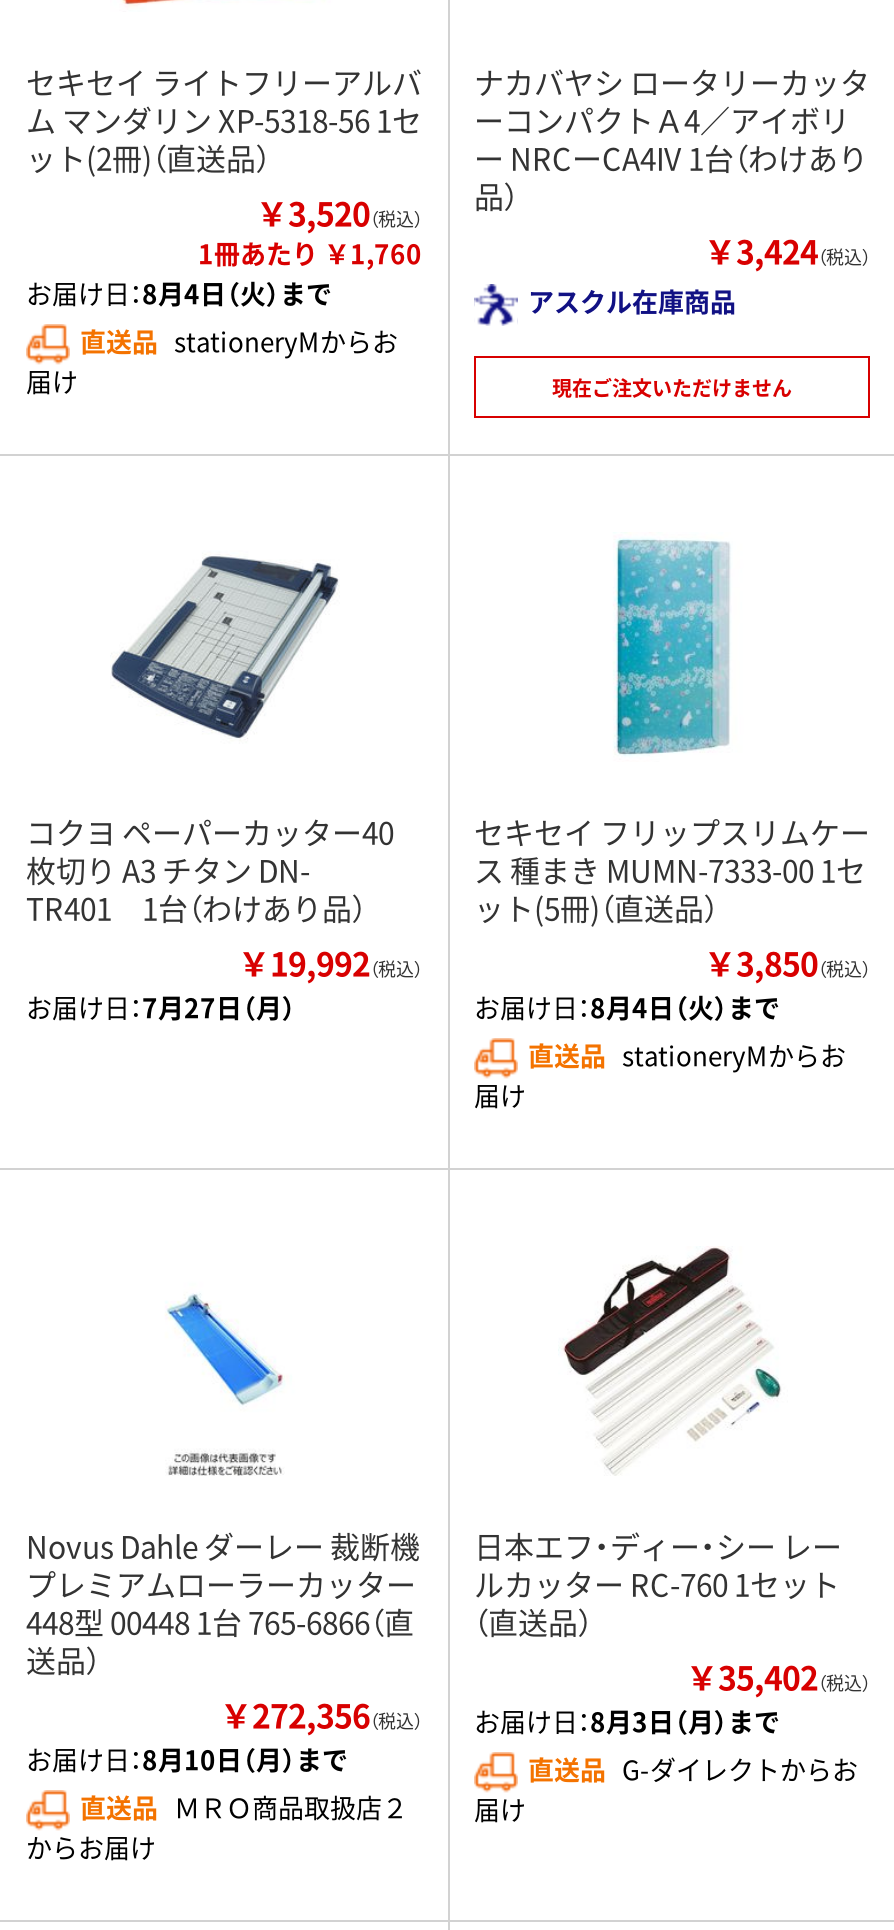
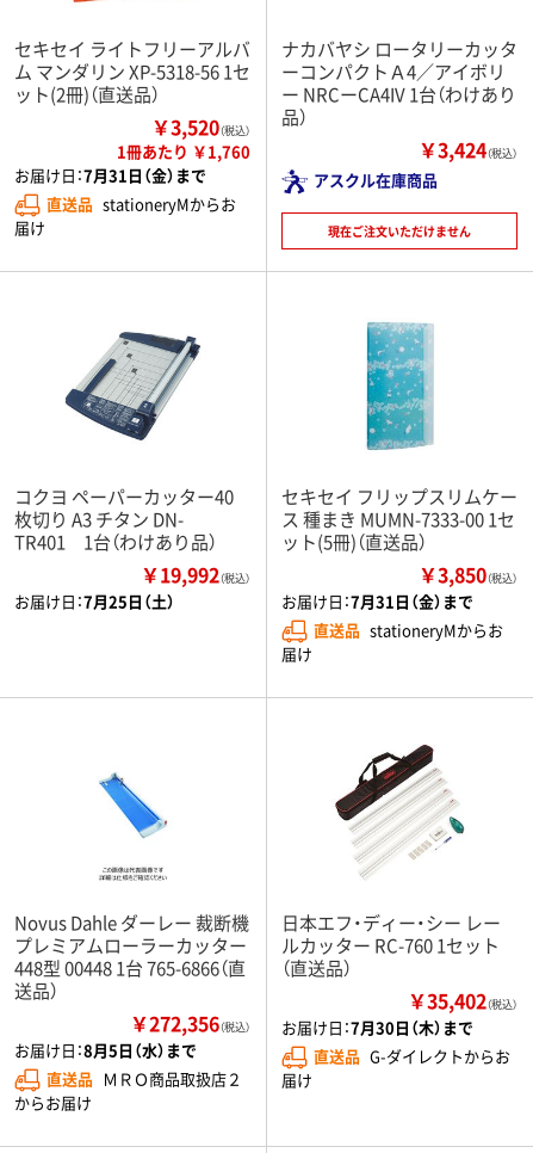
- お届け日：8月4日（火）まで
+ お届け日：7月31日（金）まで

- お届け日：7月27日（月）
+ お届け日：7月25日（土）

- お届け日：8月4日（火）まで
+ お届け日：7月31日（金）まで

- お届け日：8月3日（月）まで
+ お届け日：7月30日（木）まで

- お届け日：8月10日（月）まで
+ お届け日：8月5日（水）まで
